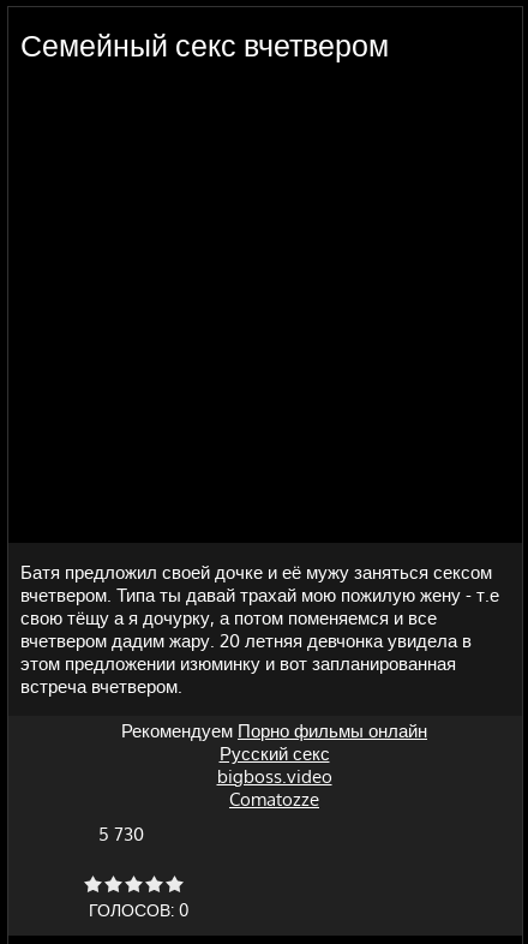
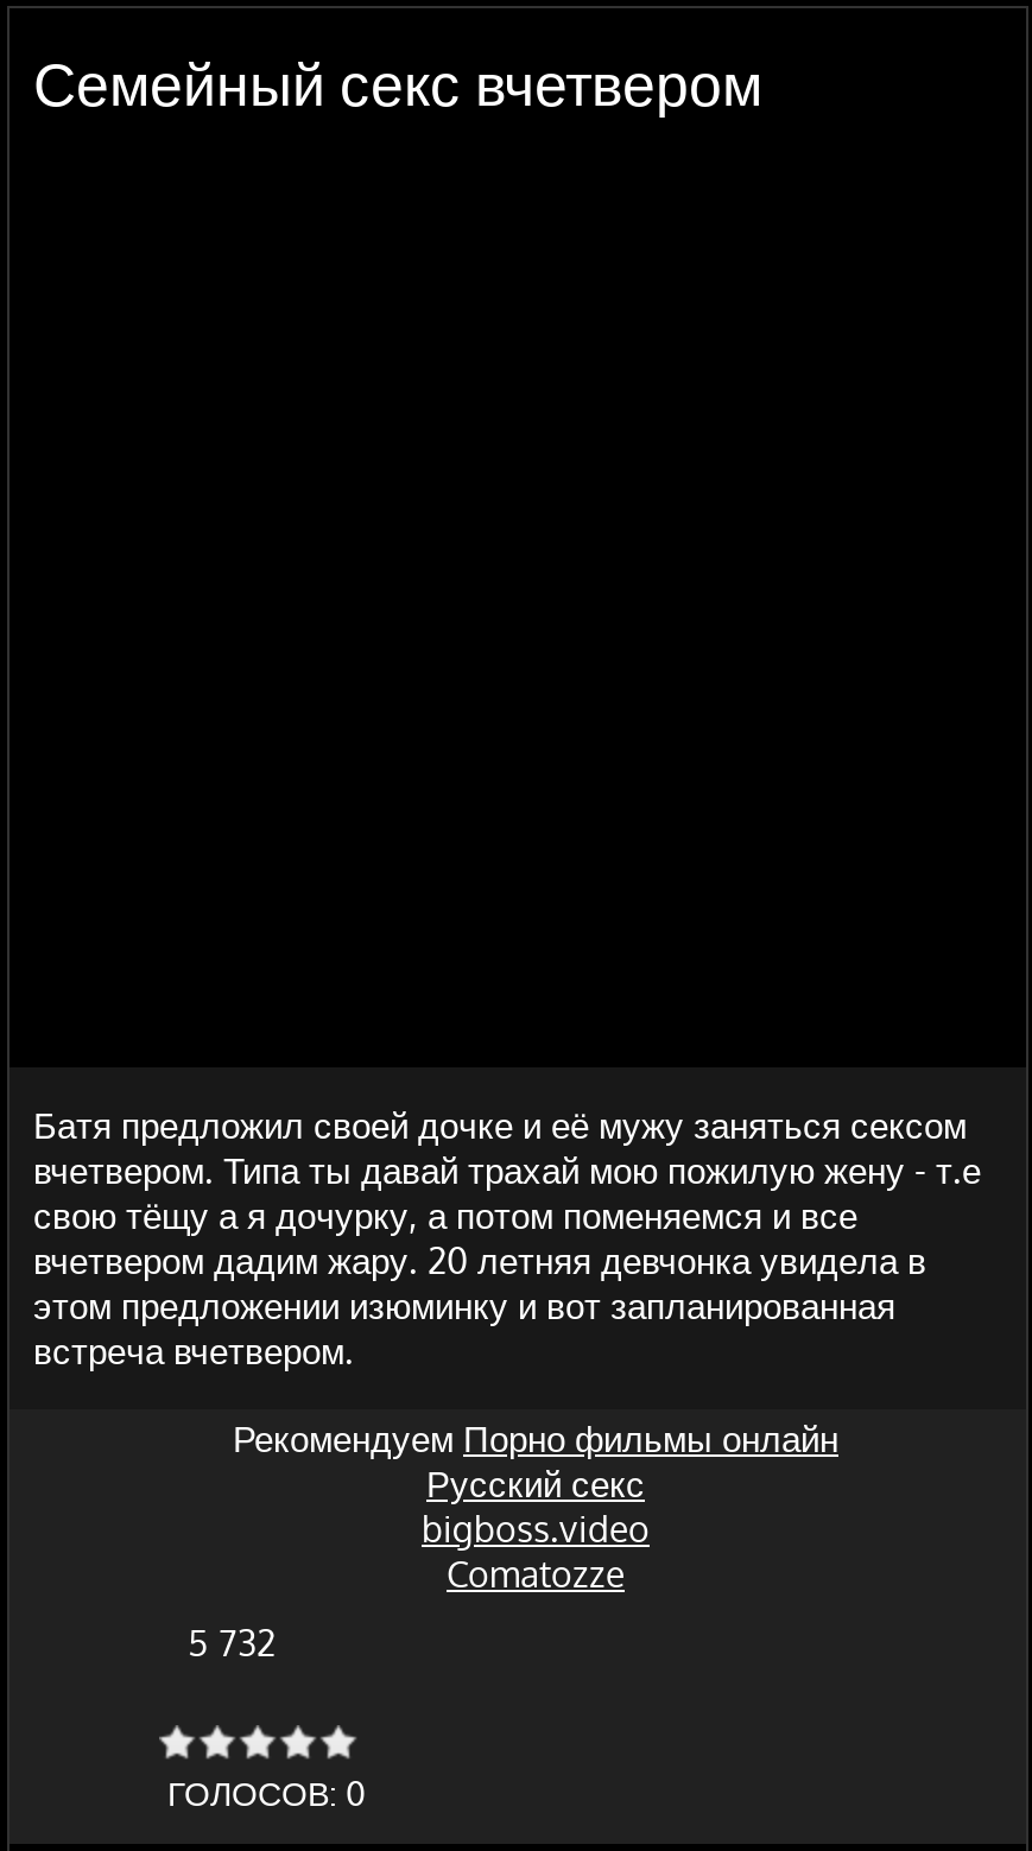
- 5 730
+ 5 732
